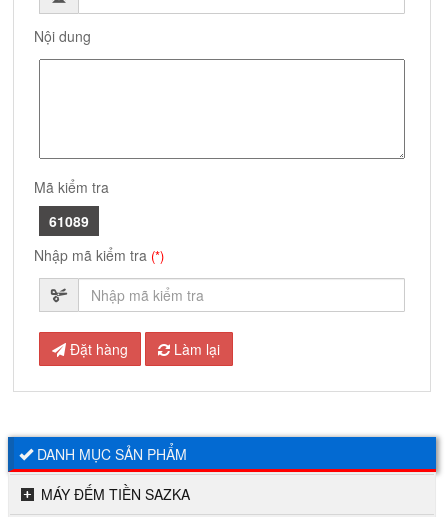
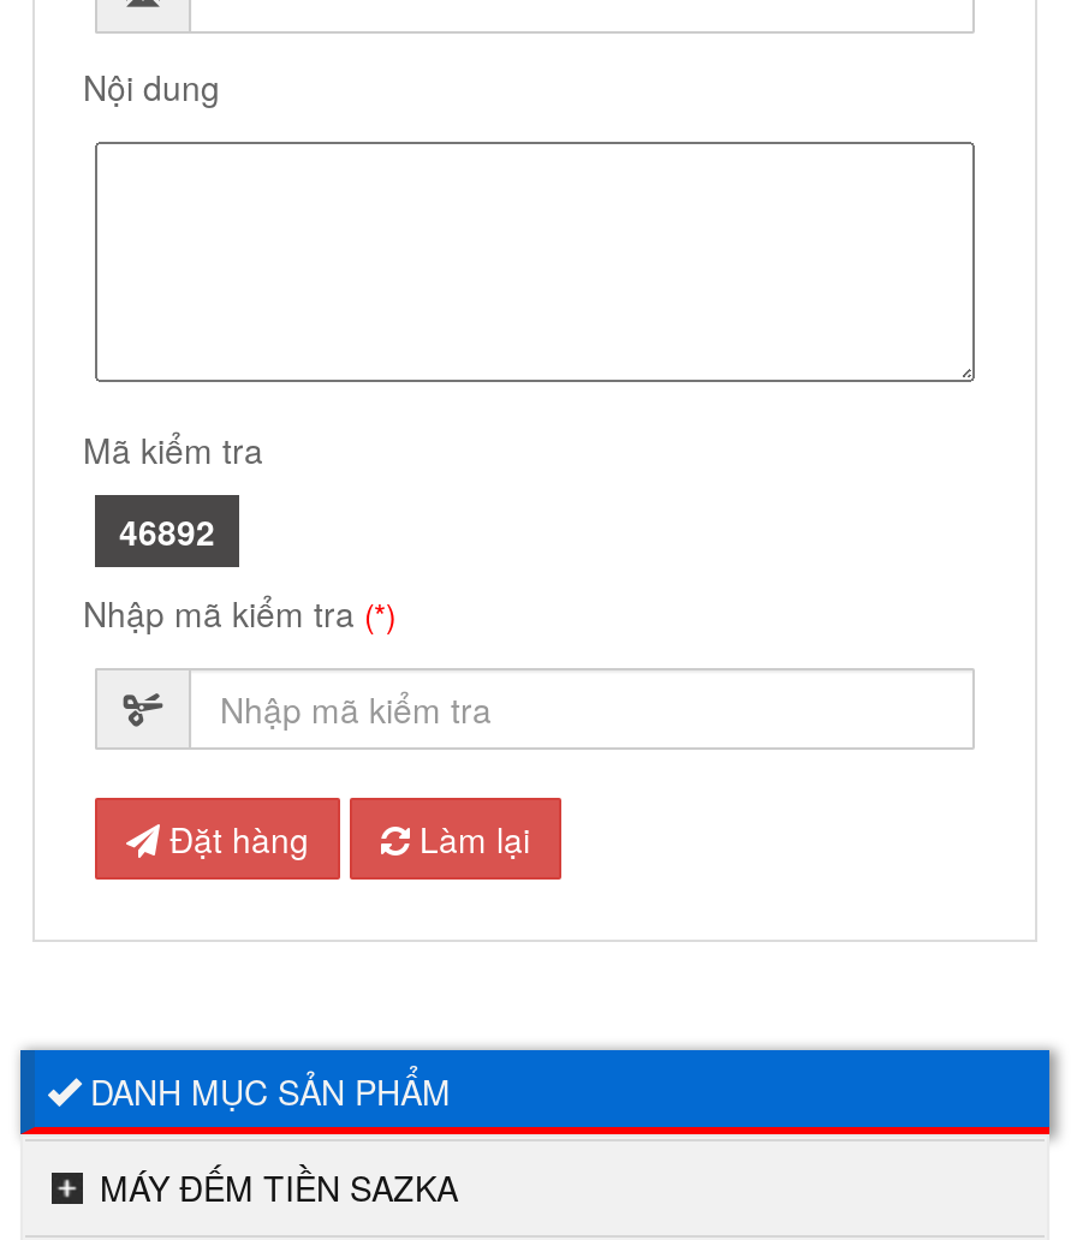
- 61089
+ 46892
